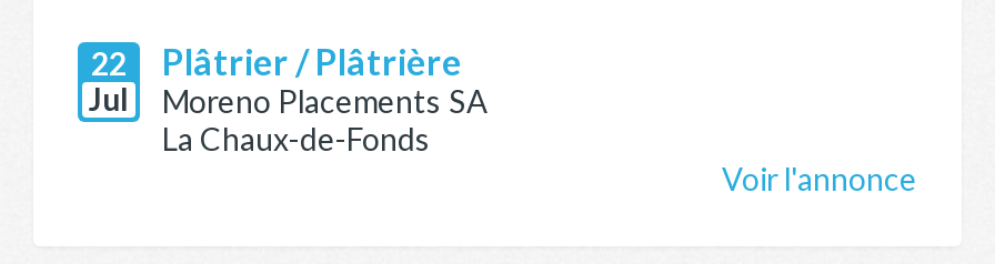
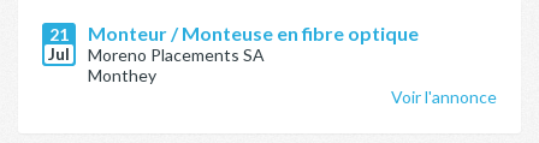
- 22
+ 21

- Plâtrier / Plâtrière
+ Monteur / Monteuse en fibre optique

- La Chaux-de-Fonds
+ Monthey
